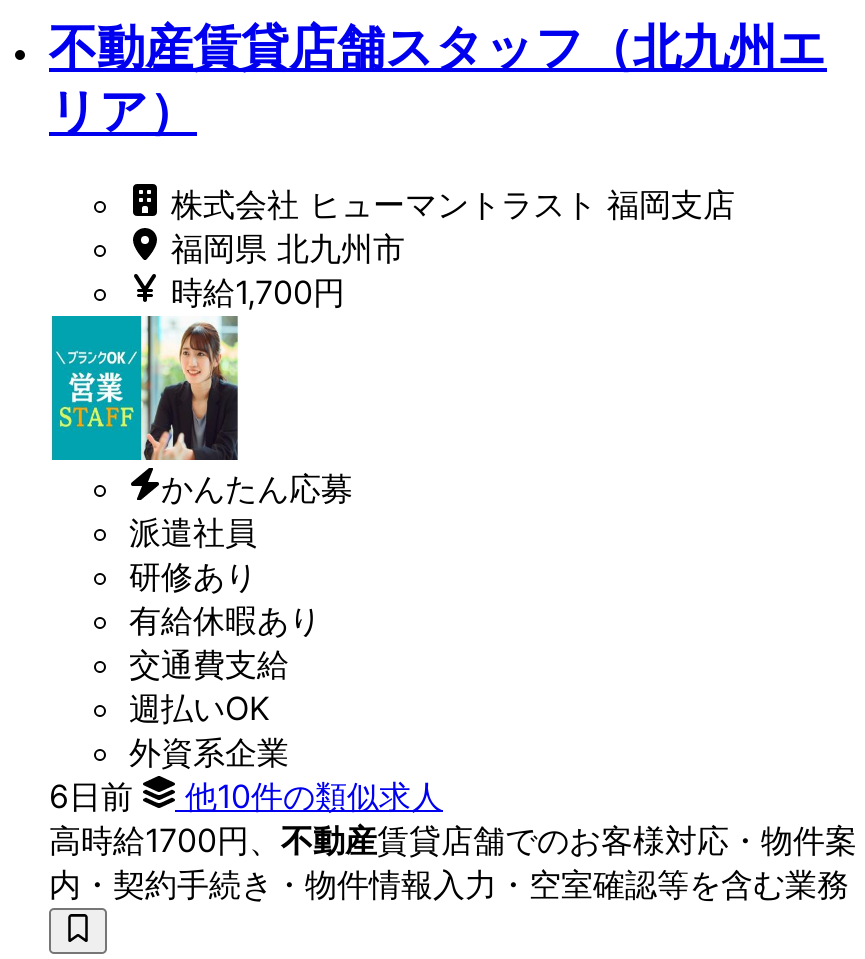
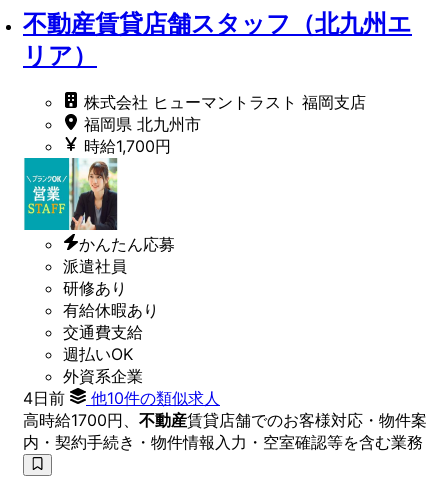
- 6日前 他10件の類似求人
+ 4日前 他10件の類似求人
